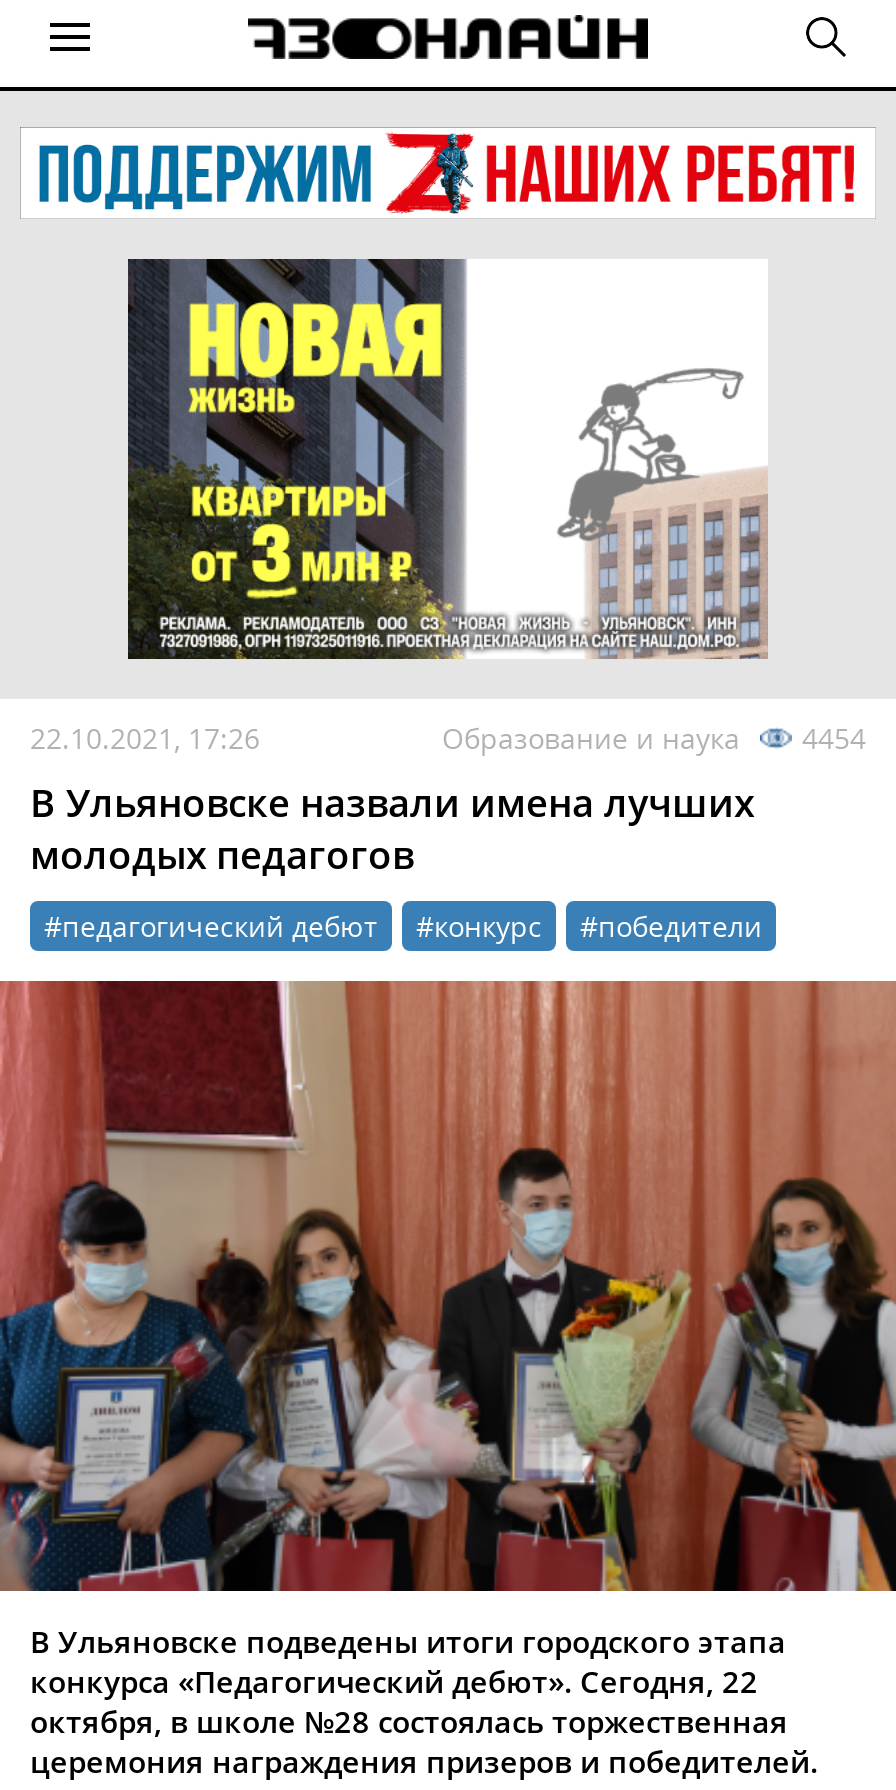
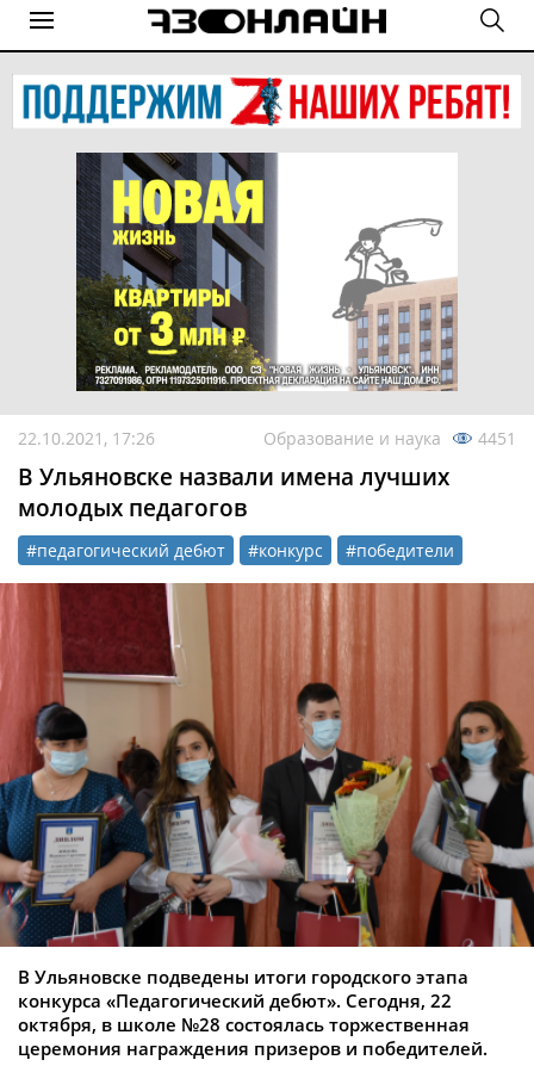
- Образование и наука 4454
+ Образование и наука 4451
